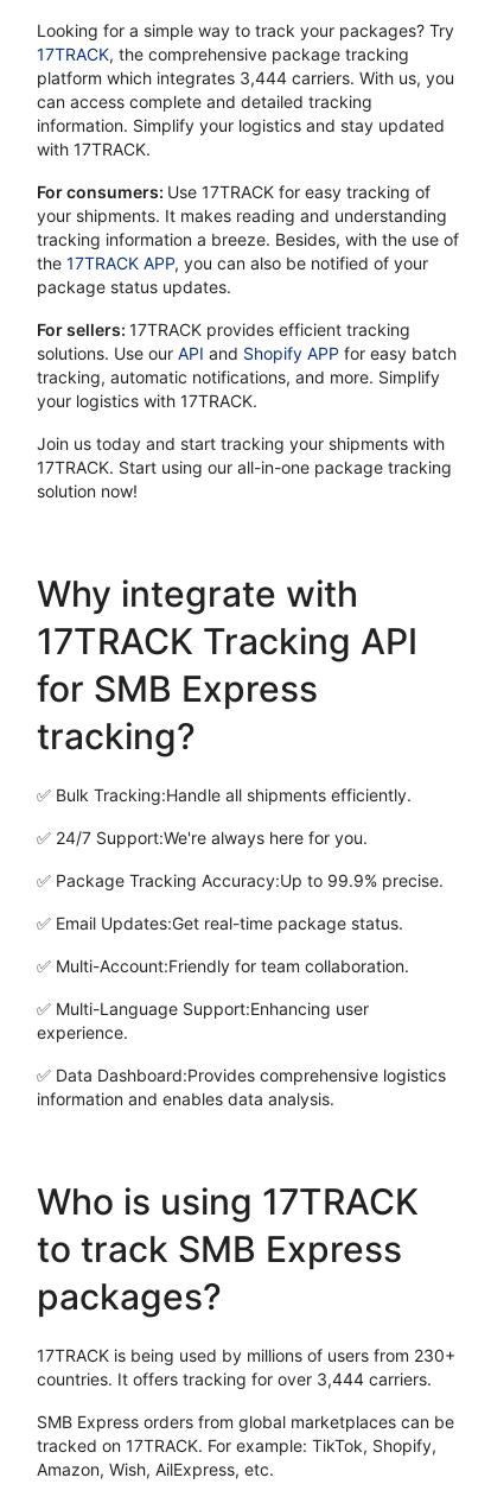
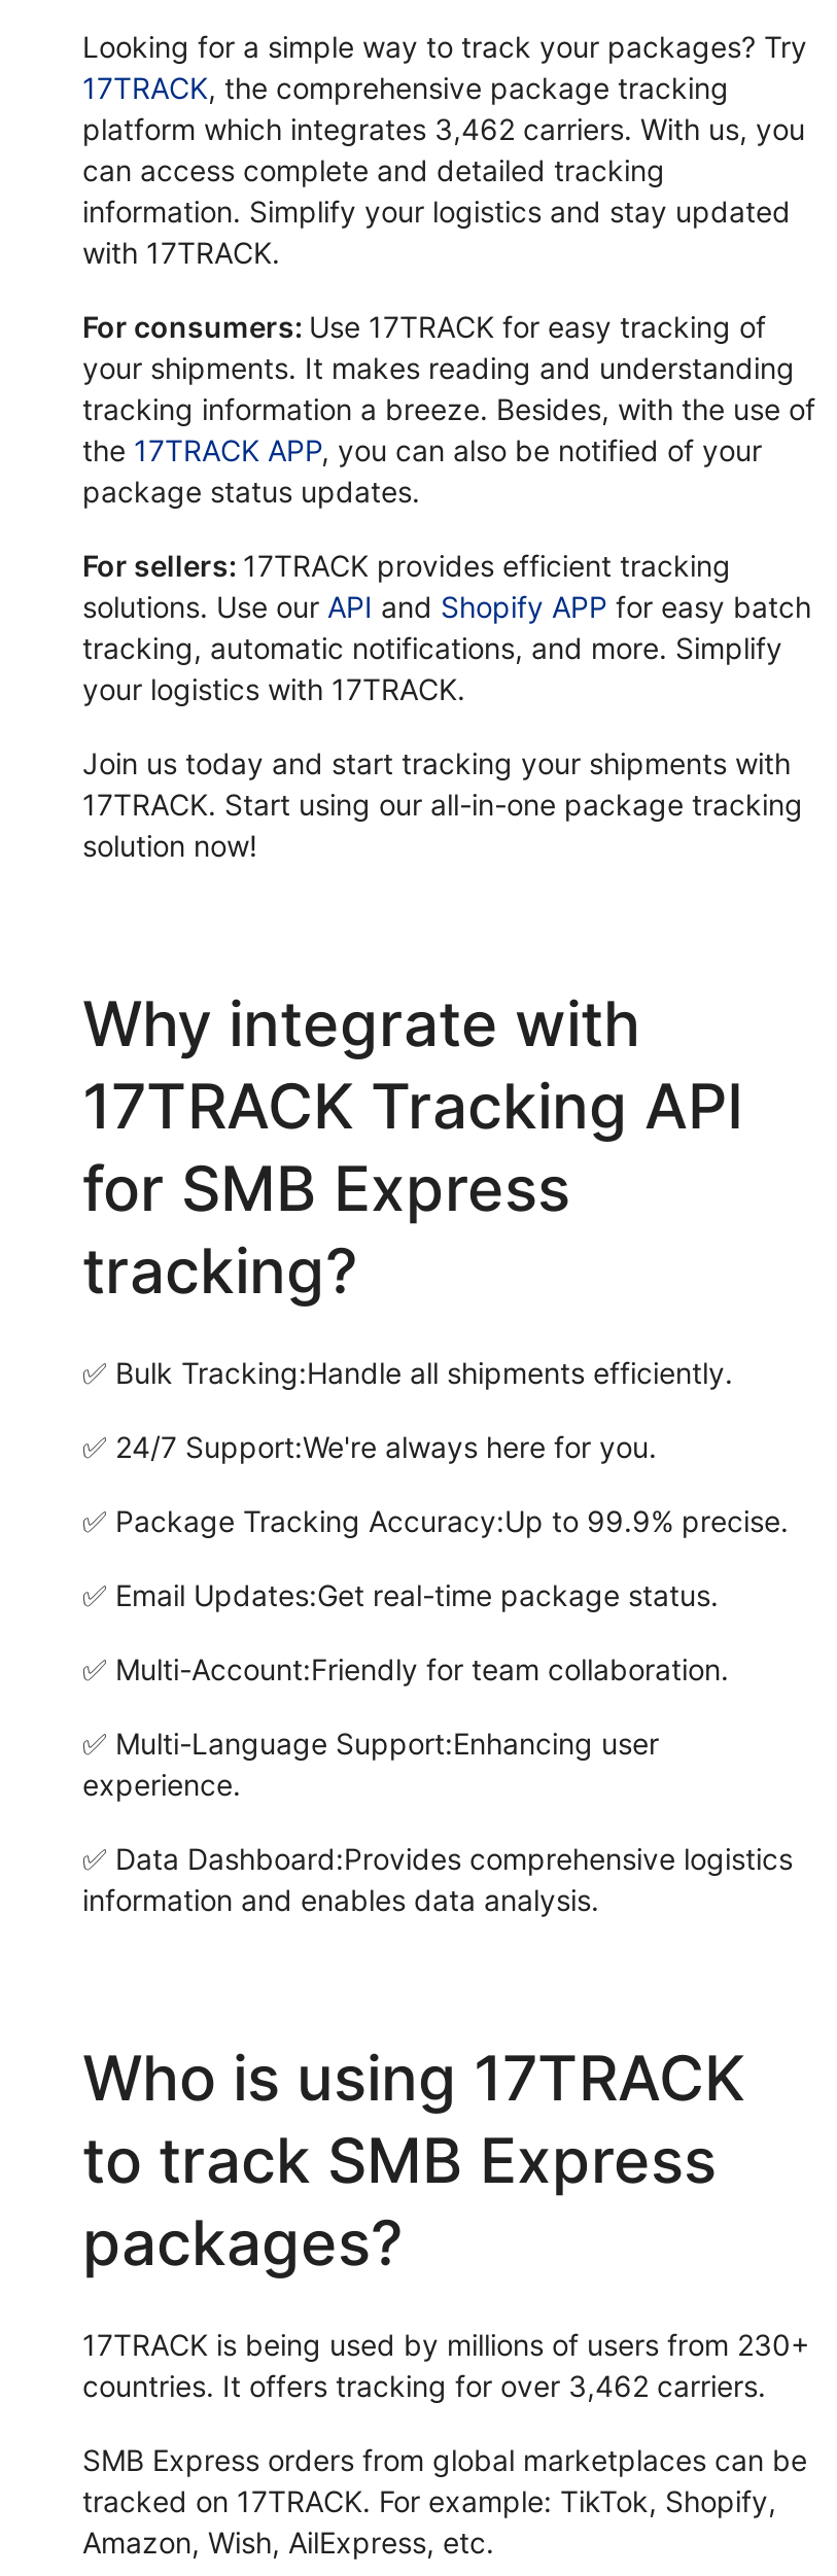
- platform which integrates 3,444 carriers. With us, you
+ platform which integrates 3,462 carriers. With us, you

- countries. It offers tracking for over 3,444 carriers.
+ countries. It offers tracking for over 3,462 carriers.
